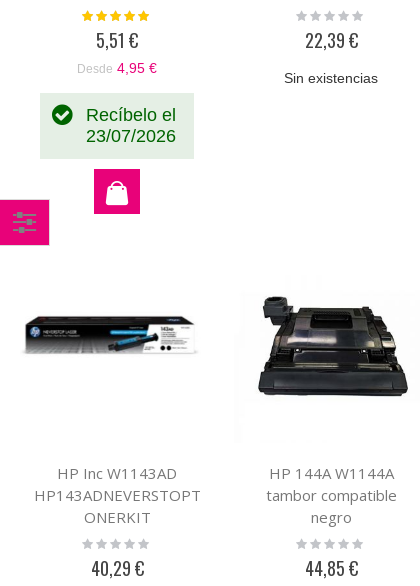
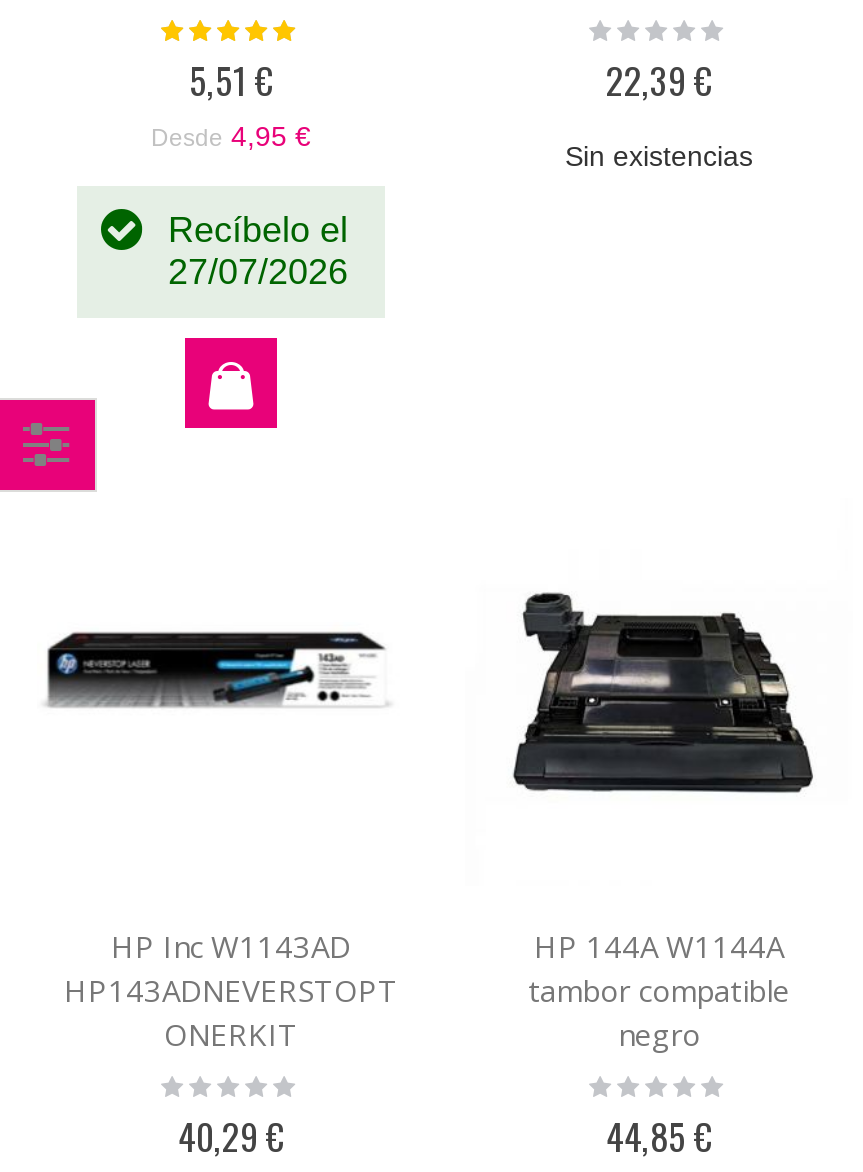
- 23/07/2026
+ 27/07/2026
